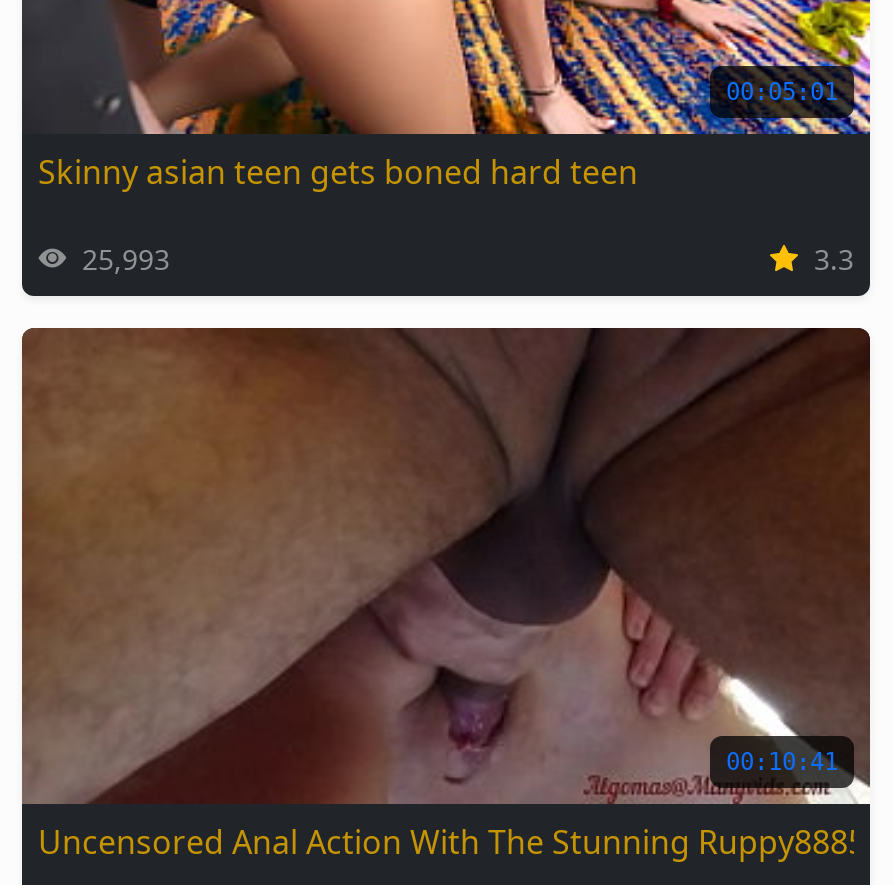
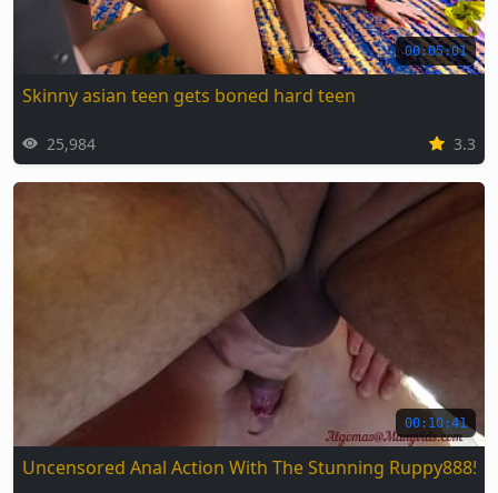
- 25,993
+ 25,984
